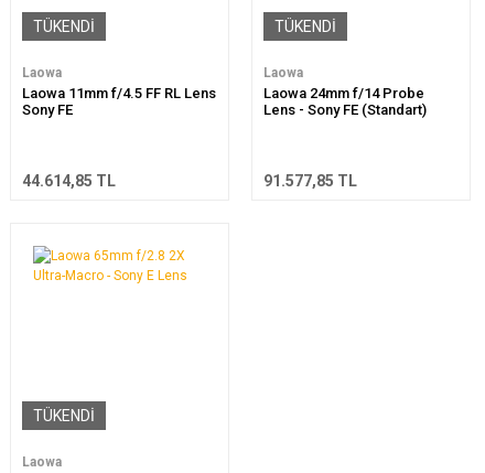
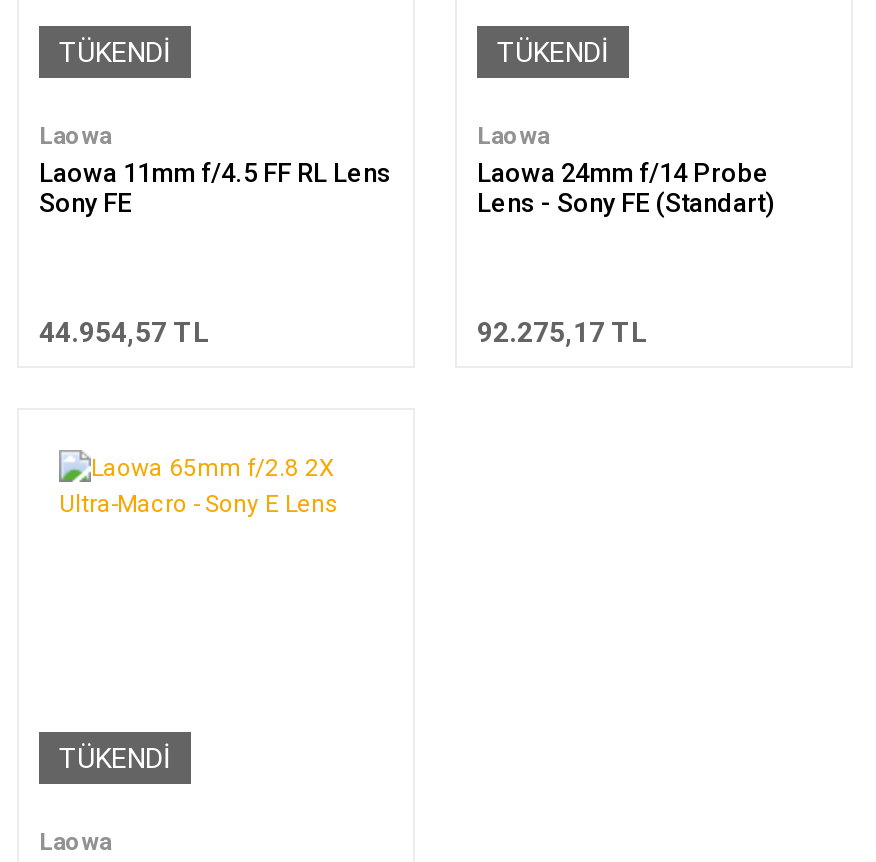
- 44.614,85 TL
+ 44.954,57 TL

- 91.577,85 TL
+ 92.275,17 TL
